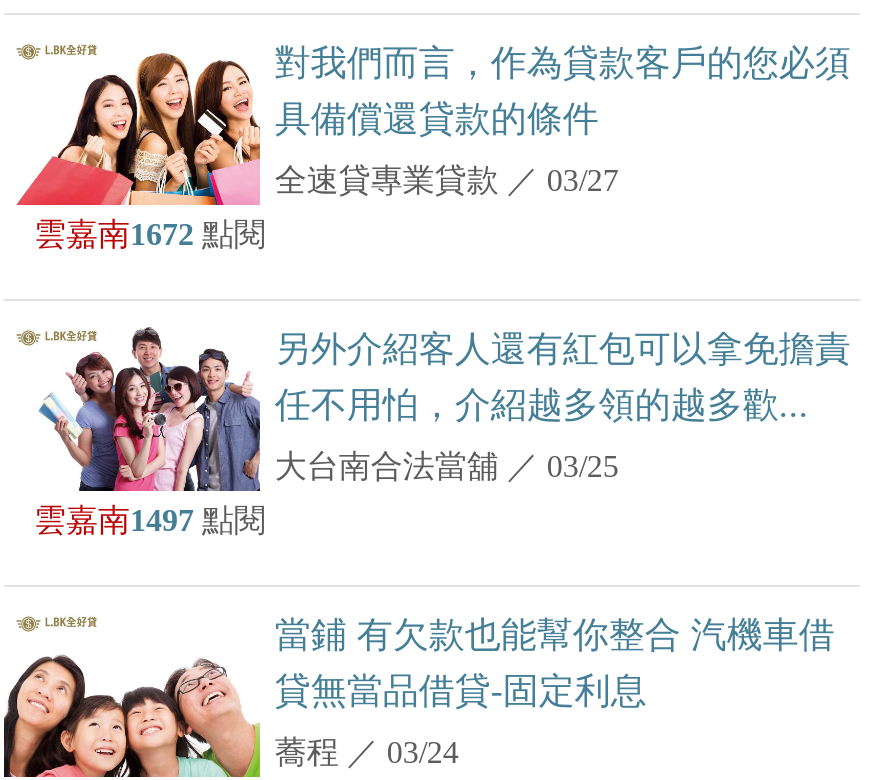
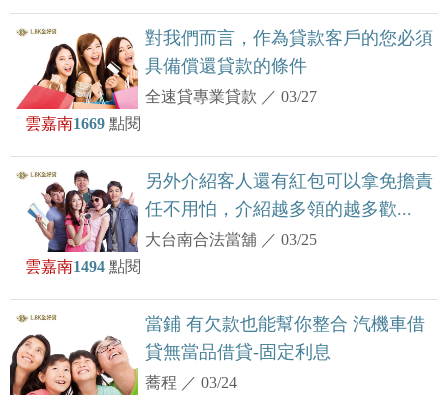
- 雲嘉南1672點閱
+ 雲嘉南1669點閱

- 雲嘉南1497點閱
+ 雲嘉南1494點閱
